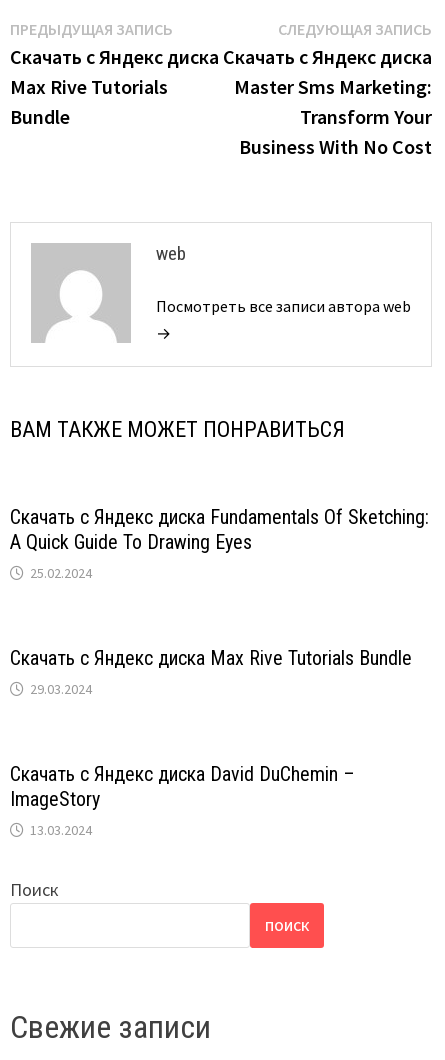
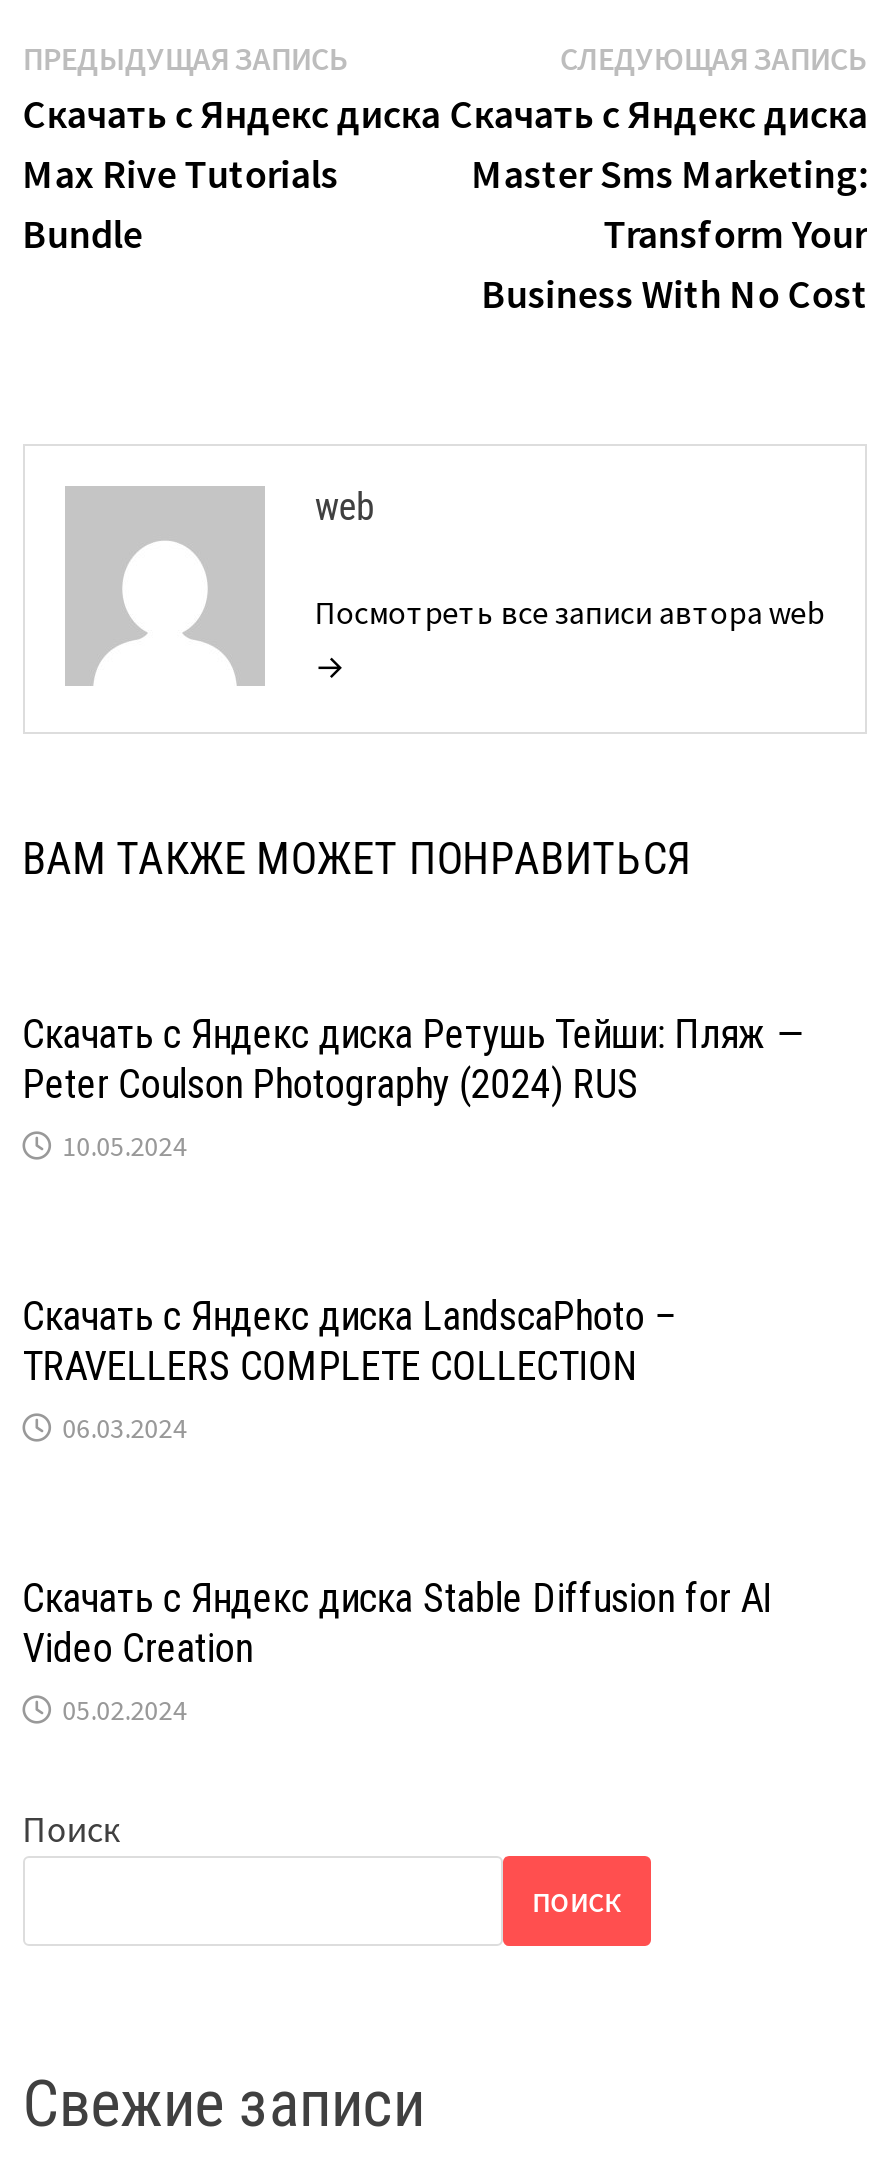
- Скачать с Яндекс диска Fundamentals Of Sketching:
- A Quick Guide To Drawing Eyes
- 25.02.2024
+ Скачать с Яндекс диска Ретушь Тейши: Пляж —
+ Peter Coulson Photography (2024) RUS
+ 10.05.2024

- Скачать с Яндекс диска Max Rive Tutorials Bundle
- 29.03.2024
+ Скачать с Яндекс диска LandscaPhoto –
+ TRAVELLERS COMPLETE COLLECTION
+ 06.03.2024

- Скачать с Яндекс диска David DuChemin –
- ImageStory
- 13.03.2024
+ Скачать с Яндекс диска Stable Diffusion for AI
+ Video Creation
+ 05.02.2024
